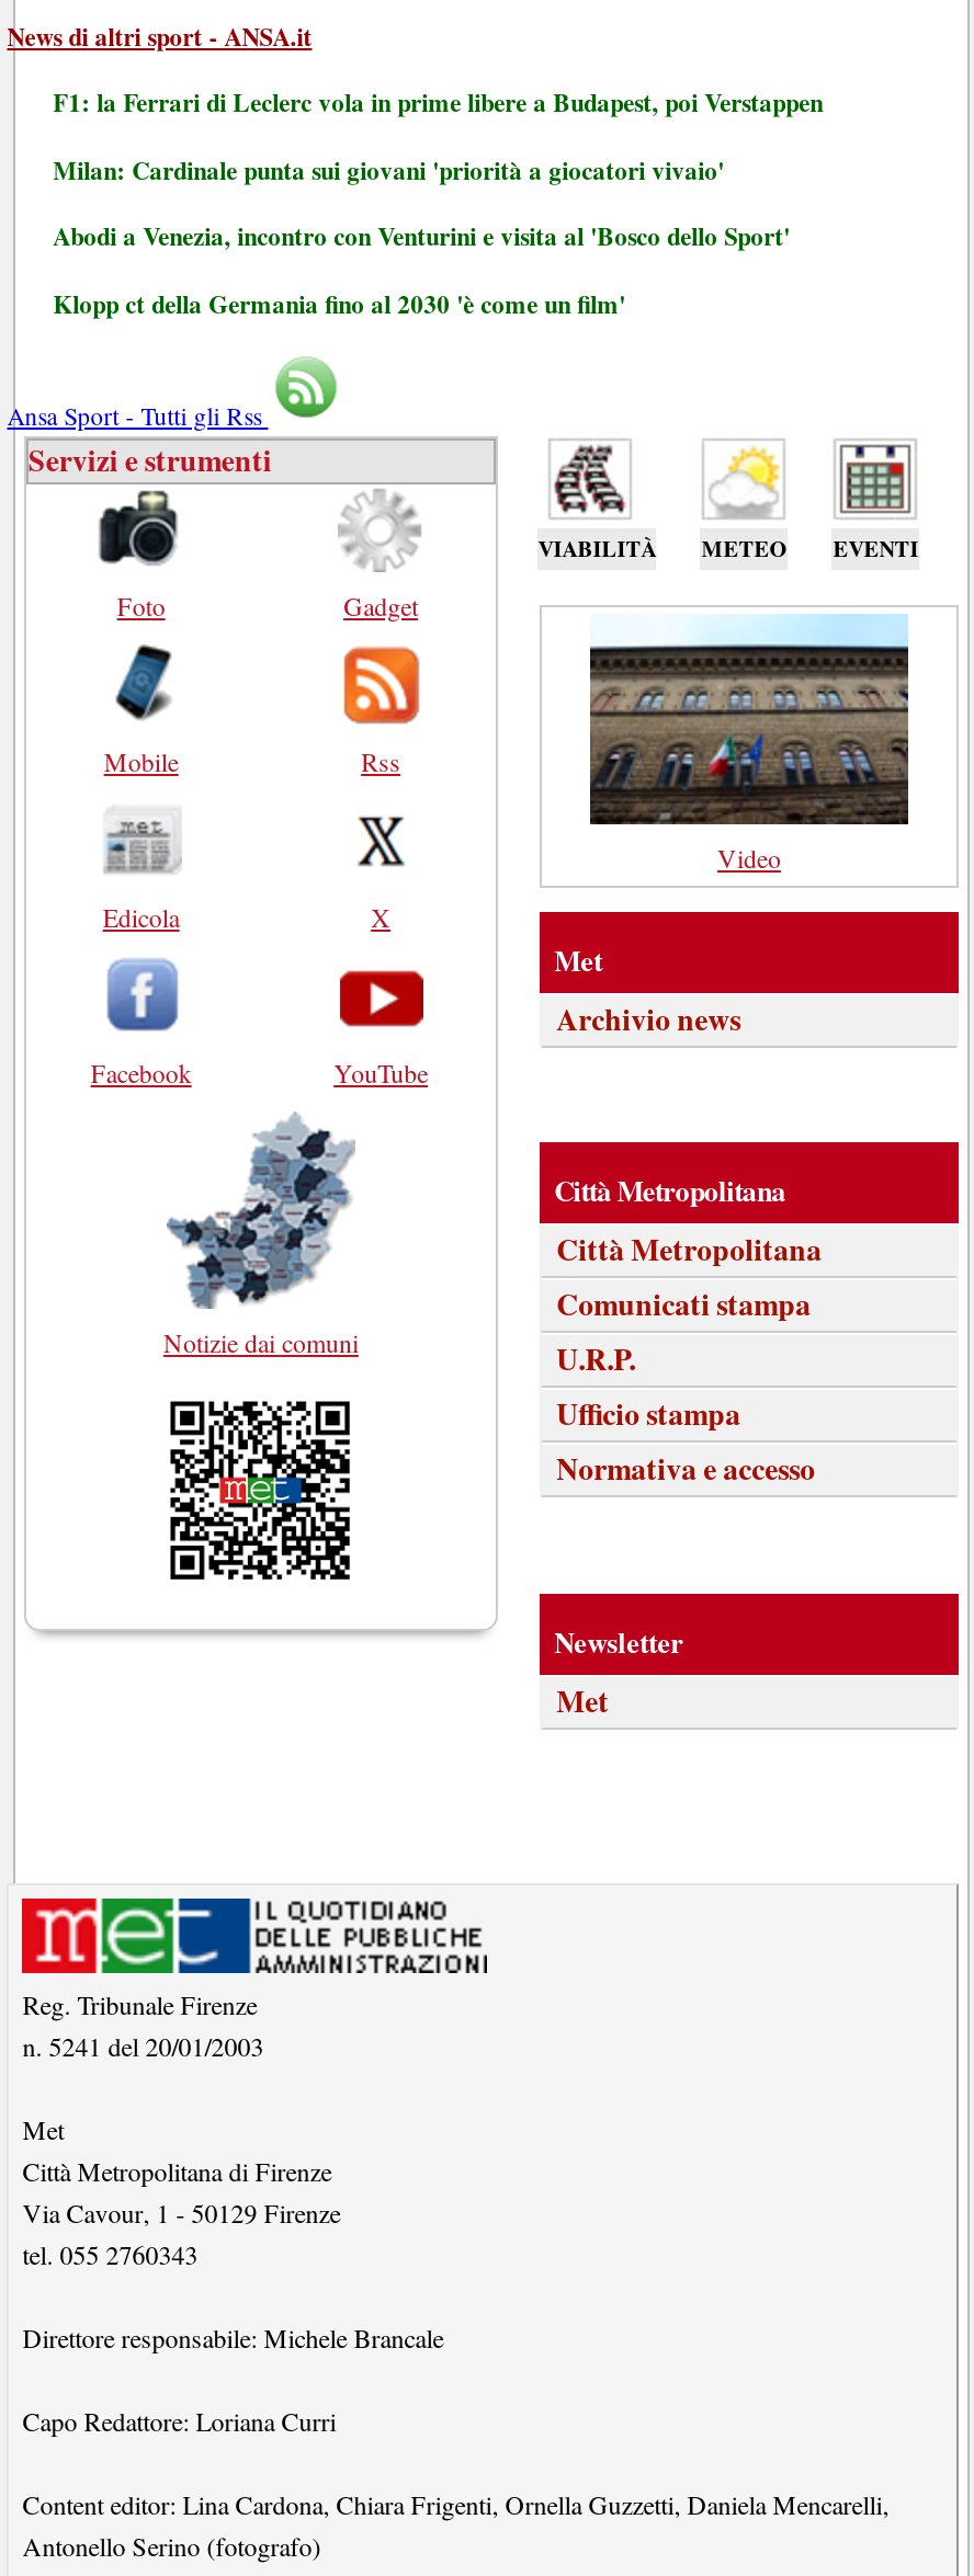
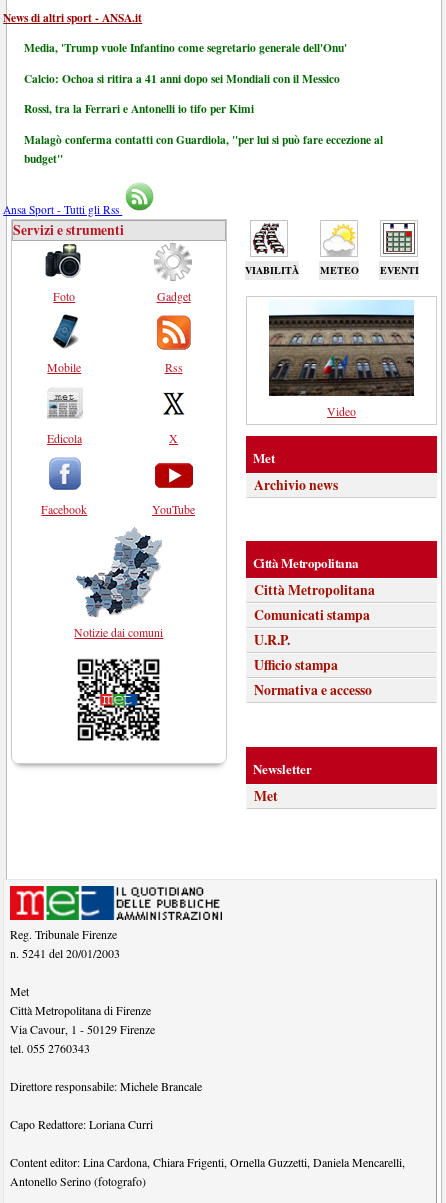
- F1: la Ferrari di Leclerc vola in prime libere a Budapest, poi Verstappen
+ Media, 'Trump vuole Infantino come segretario generale dell'Onu'

- Milan: Cardinale punta sui giovani 'priorità a giocatori vivaio'
+ Calcio: Ochoa si ritira a 41 anni dopo sei Mondiali con il Messico

- Abodi a Venezia, incontro con Venturini e visita al 'Bosco dello Sport'
+ Rossi, tra la Ferrari e Antonelli io tifo per Kimi

- Klopp ct della Germania fino al 2030 'è come un film'
+ Malagò conferma contatti con Guardiola, "per lui si può fare eccezione al
+ budget"
